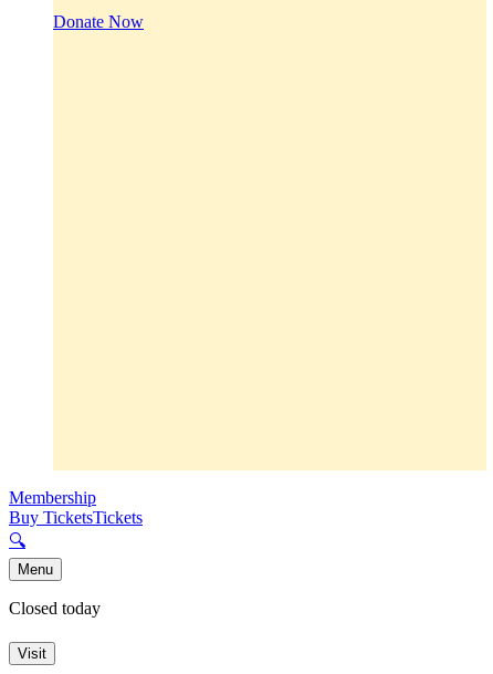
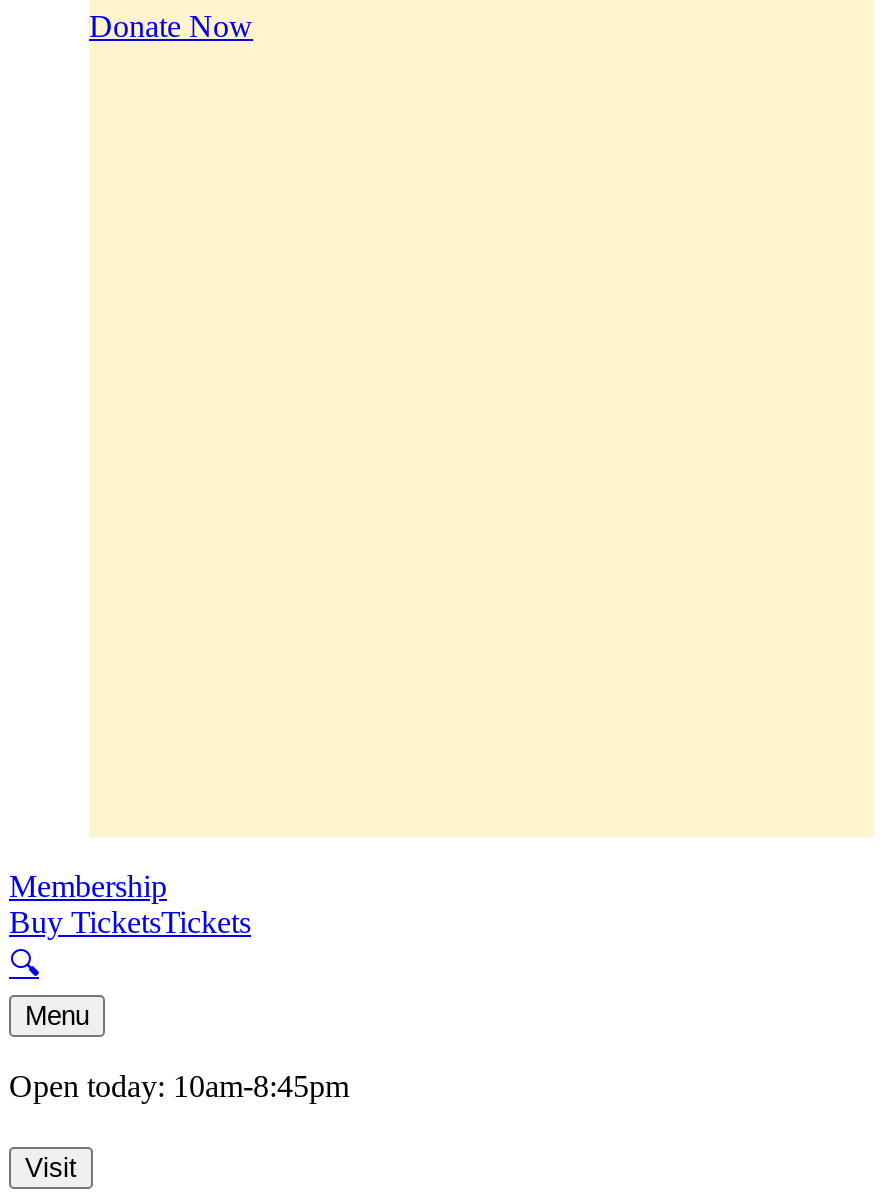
- Closed today
+ Open today: 10am-8:45pm
